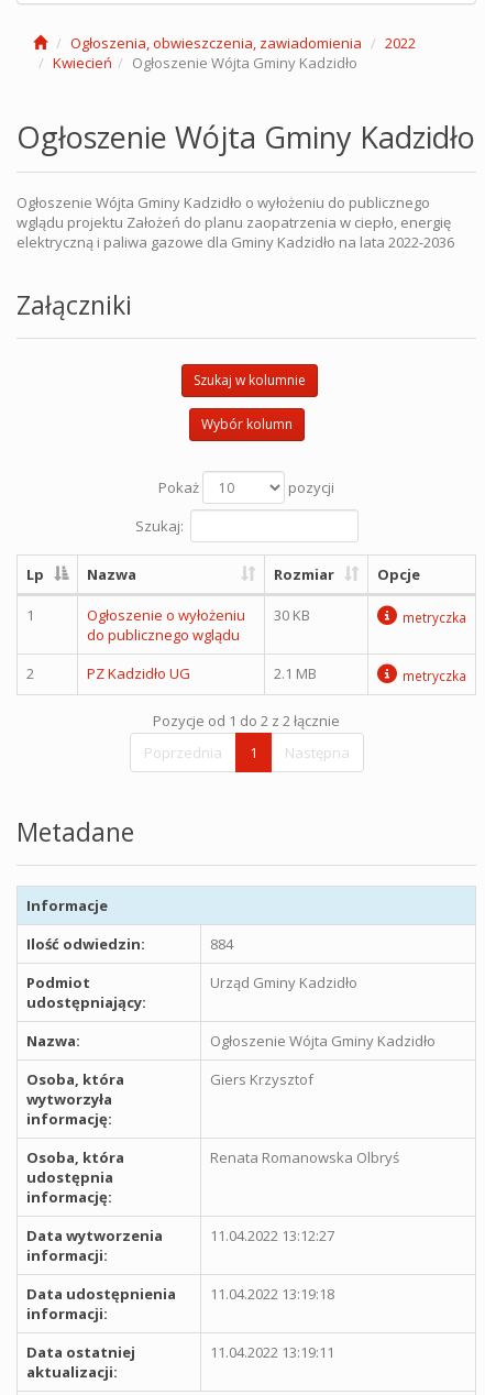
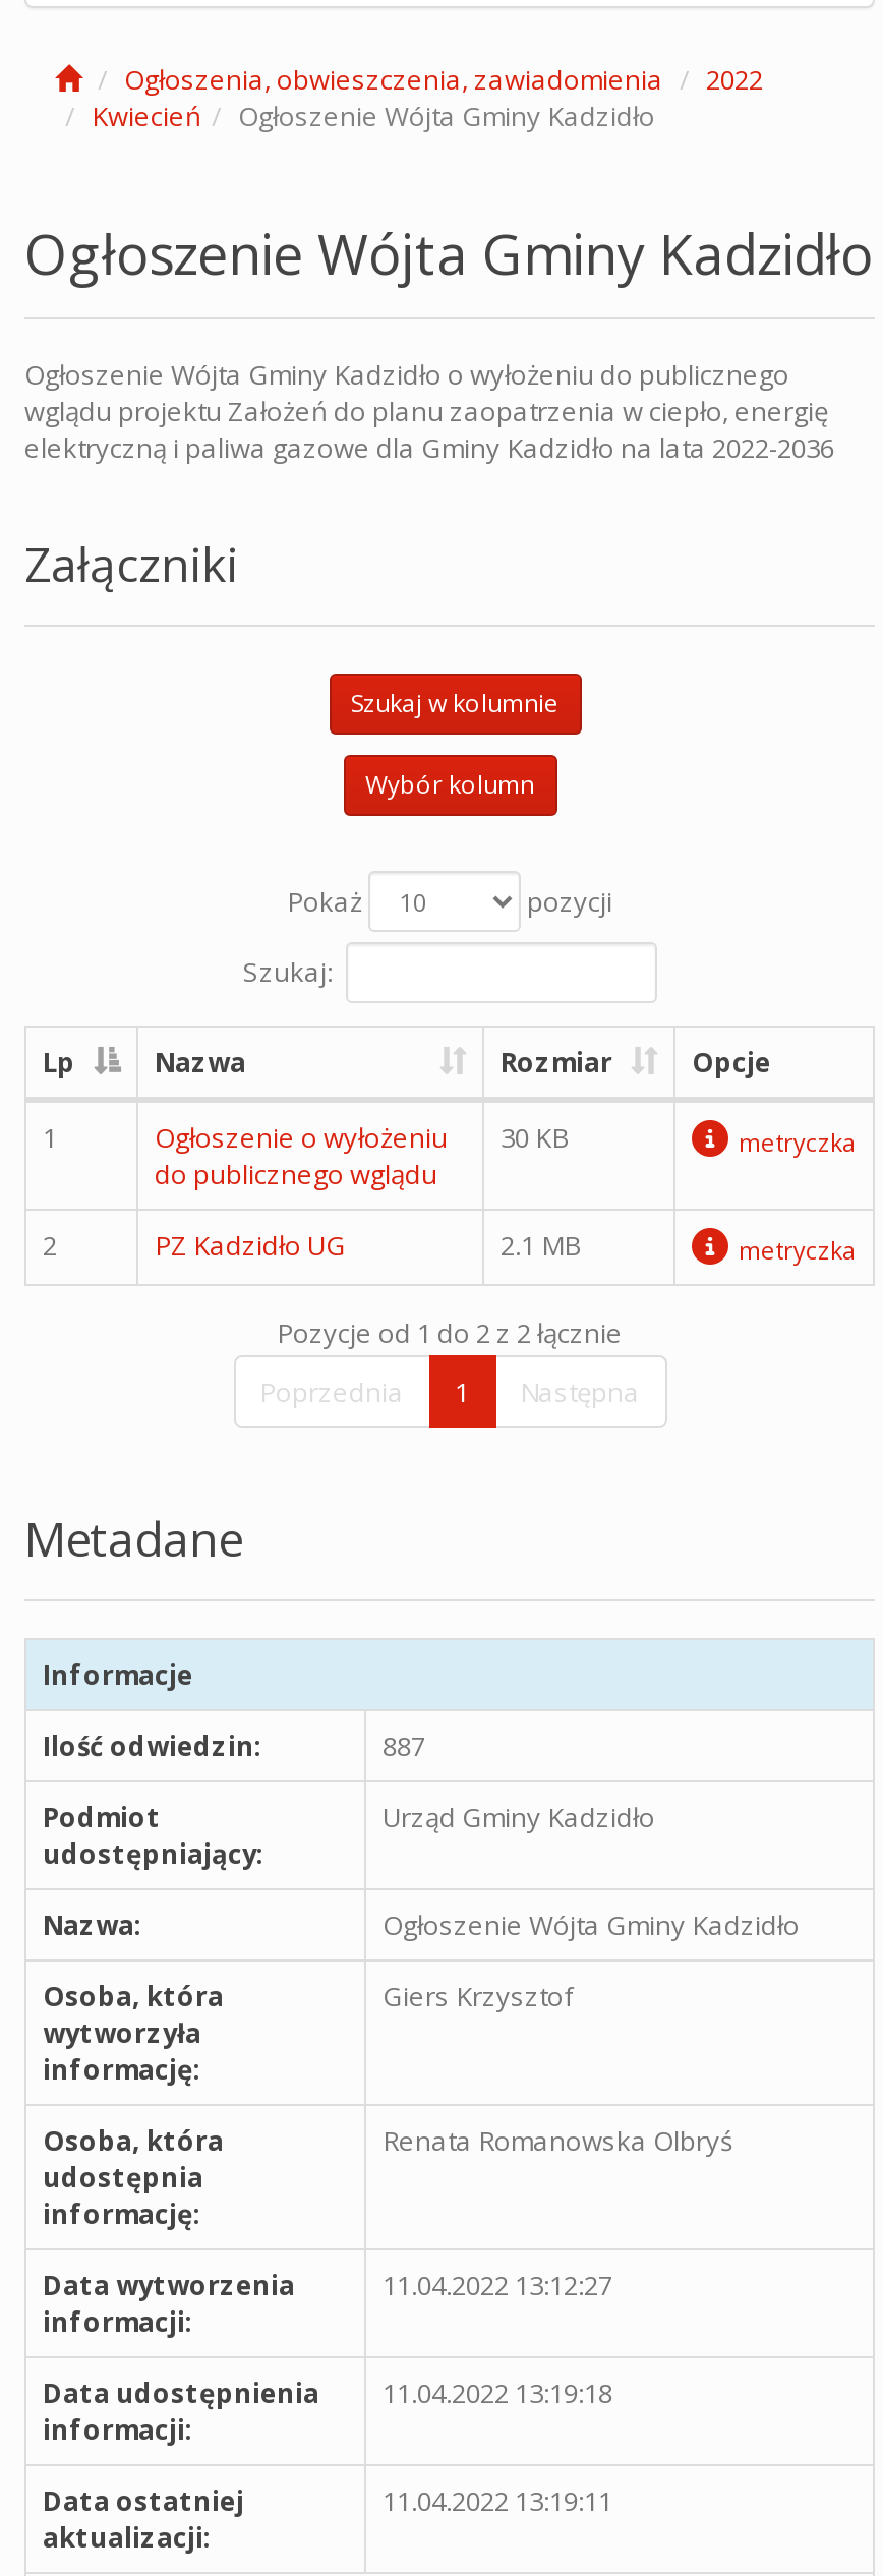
- 884
+ 887
